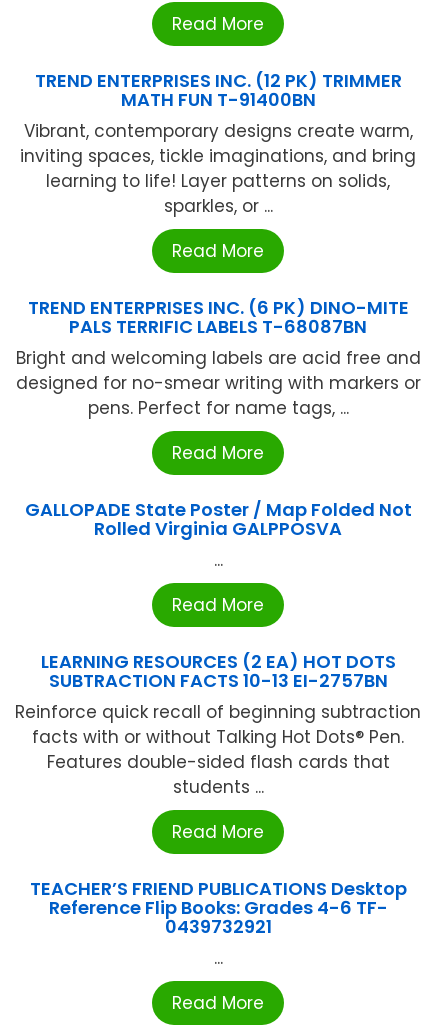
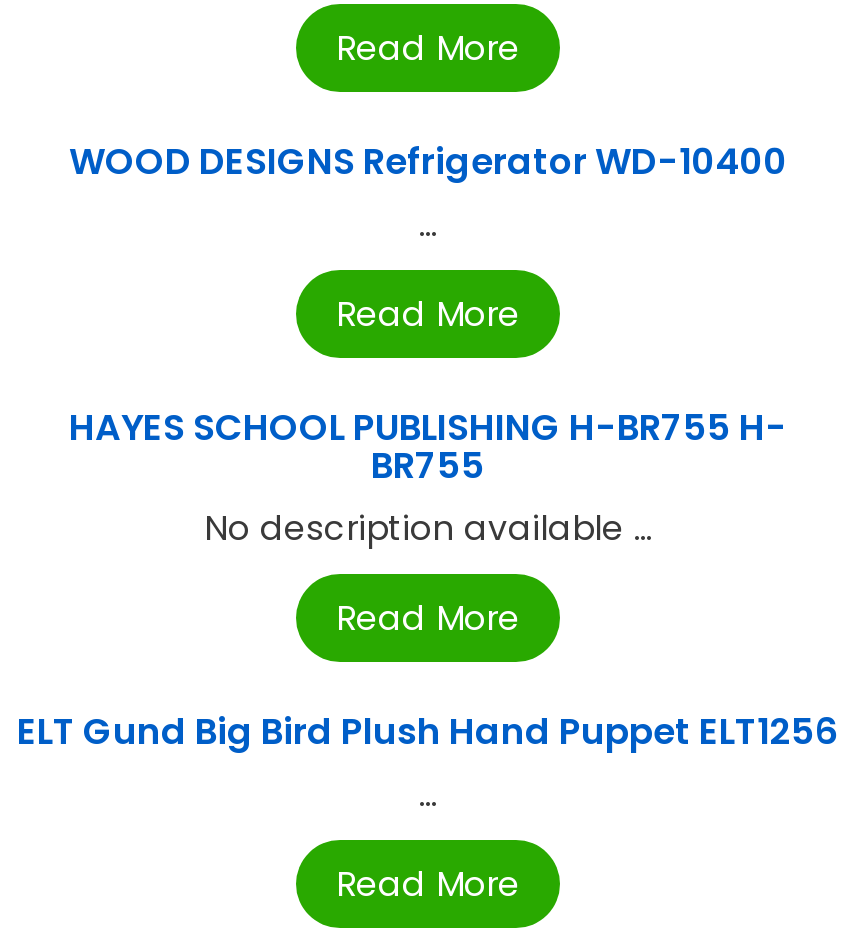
- TREND ENTERPRISES INC. (12 PK) TRIMMER
- MATH FUN T-91400BN
- Vibrant, contemporary designs create warm,
- inviting spaces, tickle imaginations, and bring
- learning to life! Layer patterns on solids,
- sparkles, or ...
- Read More
- TREND ENTERPRISES INC. (6 PK) DINO-MITE
- PALS TERRIFIC LABELS T-68087BN
- Bright and welcoming labels are acid free and
- designed for no-smear writing with markers or
- pens. Perfect for name tags, ...
- Read More
- GALLOPADE State Poster / Map Folded Not
- Rolled Virginia GALPPOSVA
+ WOOD DESIGNS Refrigerator WD-10400

- LEARNING RESOURCES (2 EA) HOT DOTS
- SUBTRACTION FACTS 10-13 EI-2757BN
- Reinforce quick recall of beginning subtraction
- facts with or without Talking Hot Dots® Pen.
- Features double-sided flash cards that
- students ...
+ HAYES SCHOOL PUBLISHING H-BR755 H-
+ BR755
+ No description available ...

- TEACHER’S FRIEND PUBLICATIONS Desktop
- Reference Flip Books: Grades 4-6 TF-
- 0439732921
+ ELT Gund Big Bird Plush Hand Puppet ELT1256
